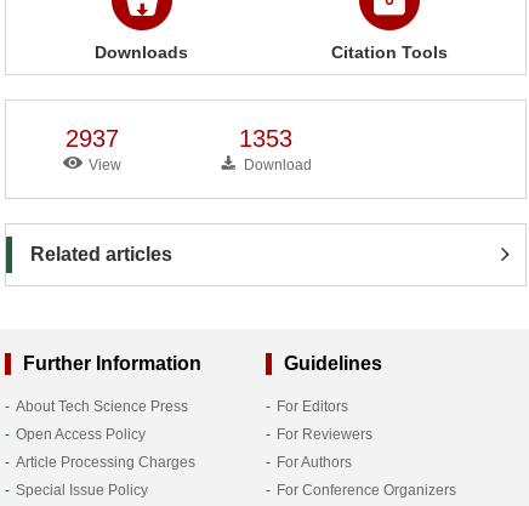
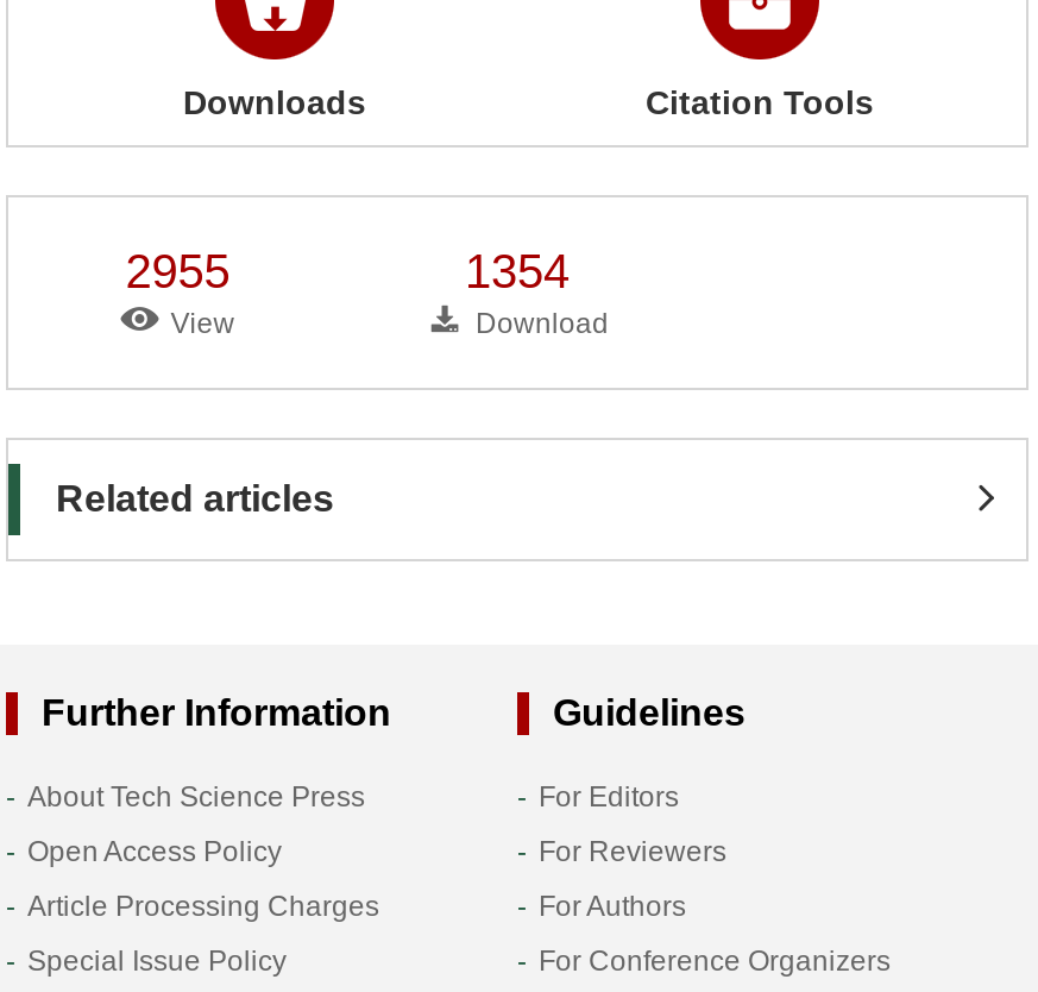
- 2937
+ 2955

- 1353
+ 1354
